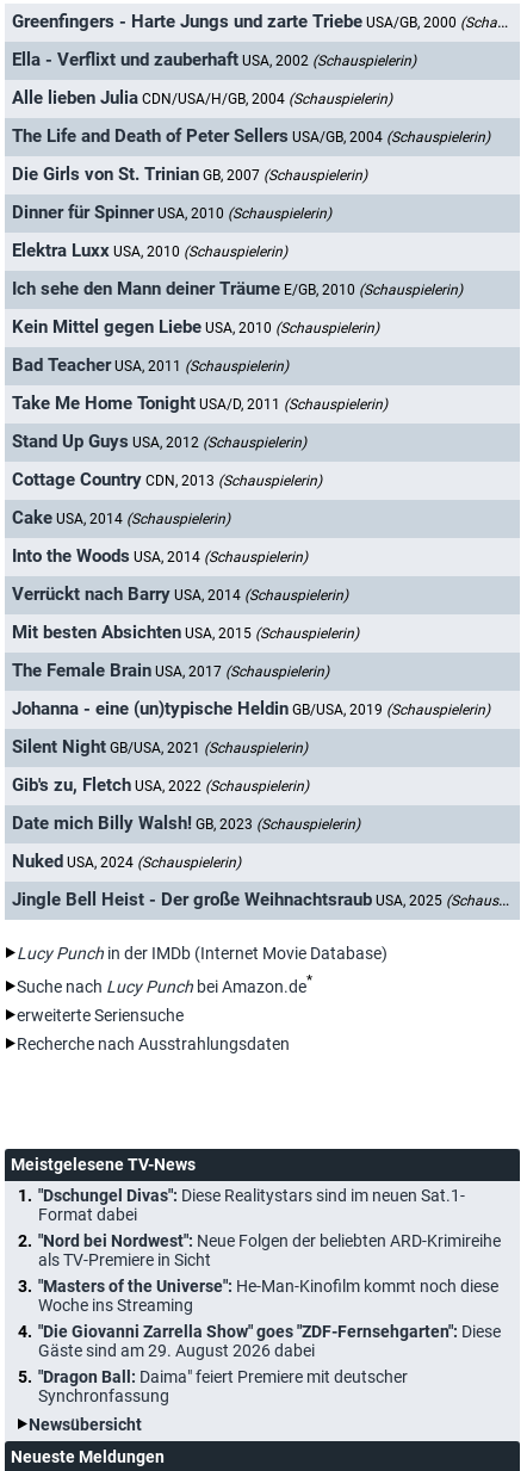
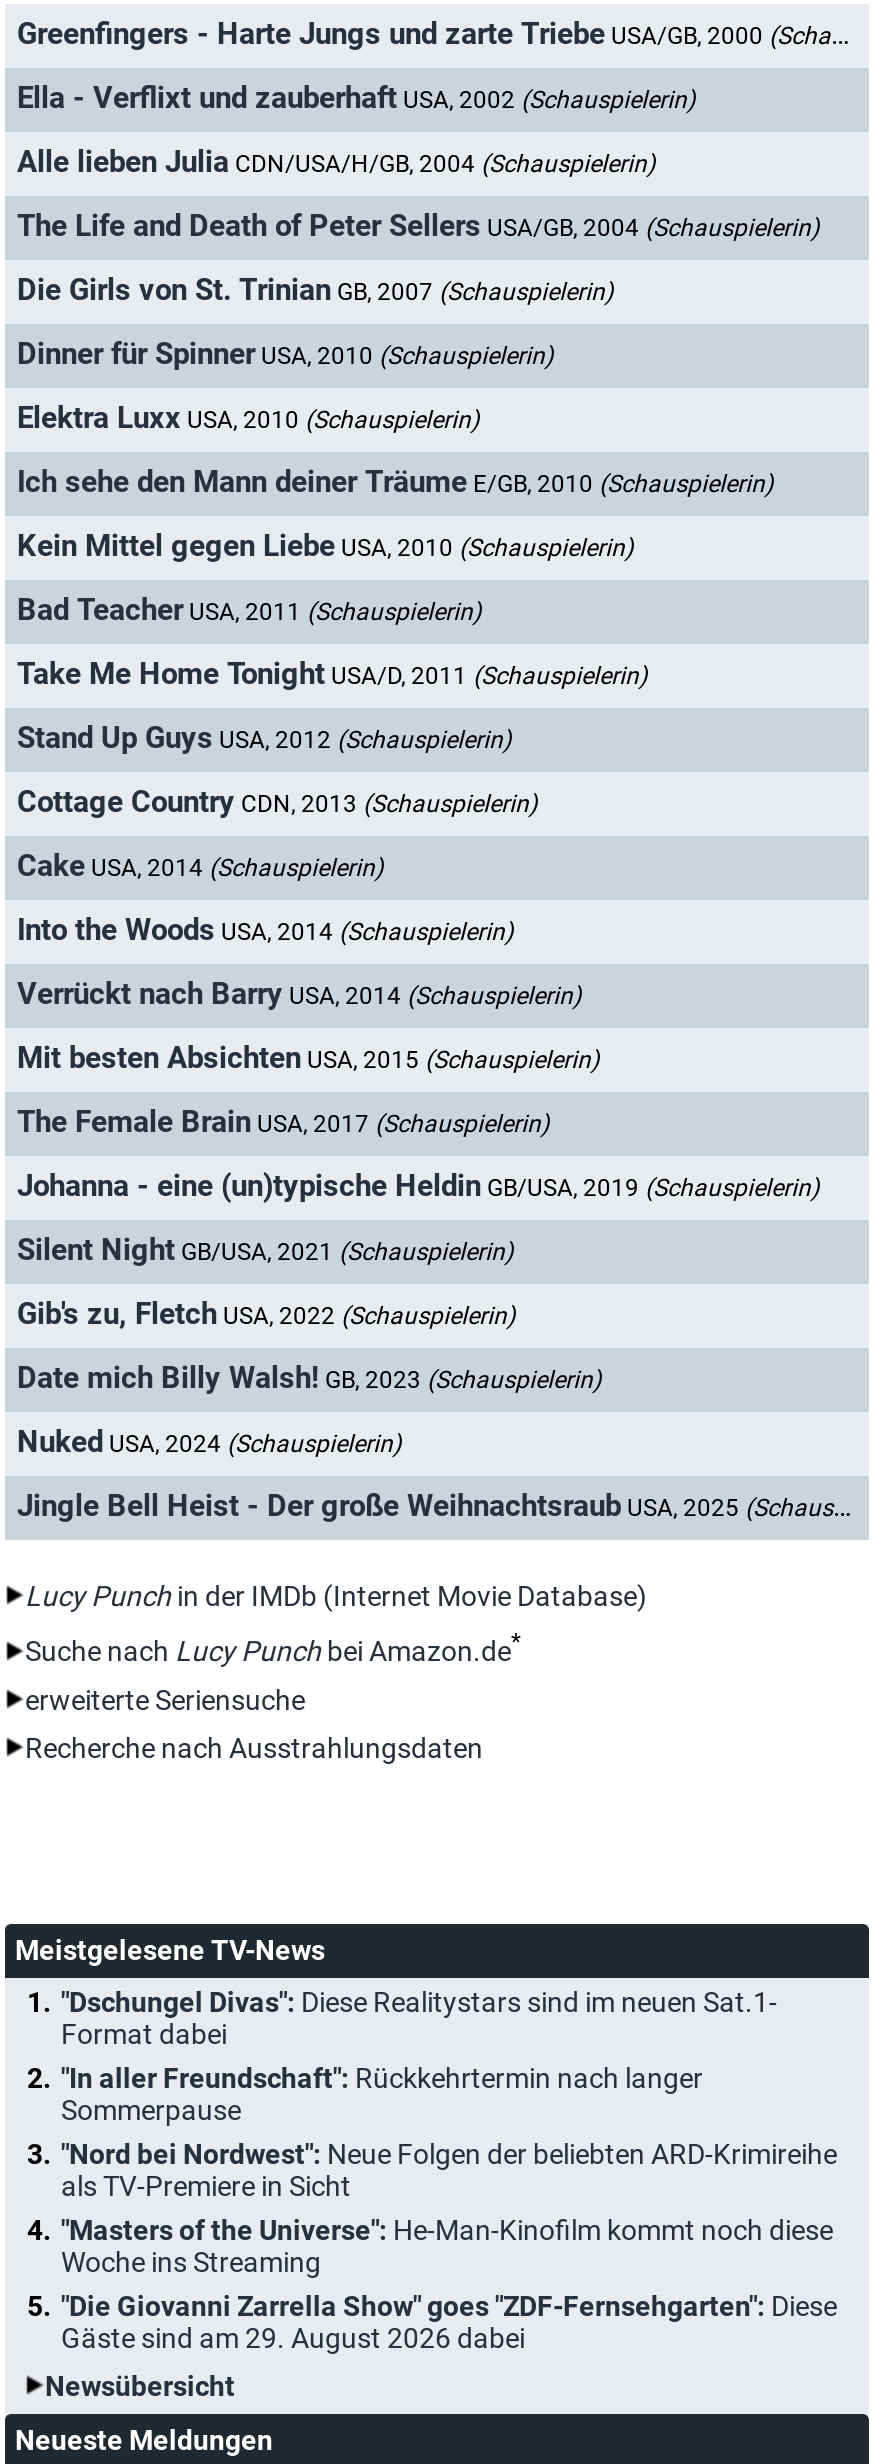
+ "In aller Freundschaft": Rückkehrtermin nach langer
+ Sommerpause

moved down: "Nord bei Nordwest": Neue Folgen der beliebten ARD-Krimireihe | als TV-Premiere in Sicht | "Masters of the Universe": He-Man-Kinofilm kommt noch diese | Woche ins Streaming | "Die Giovanni Zarrella Show" goes "ZDF-Fernsehgarten": Diese | Gäste sind am 29. August 2026 dabei

- "Dragon Ball: Daima" feiert Premiere mit deutscher
- Synchronfassung
